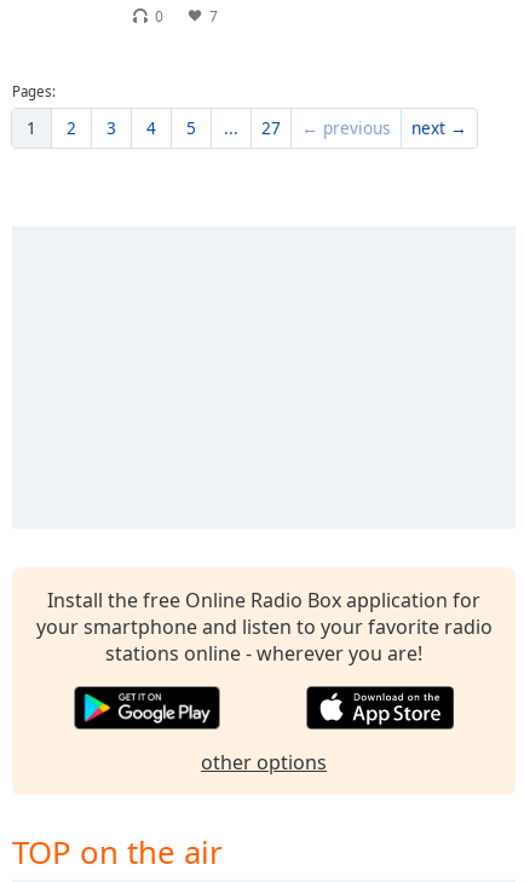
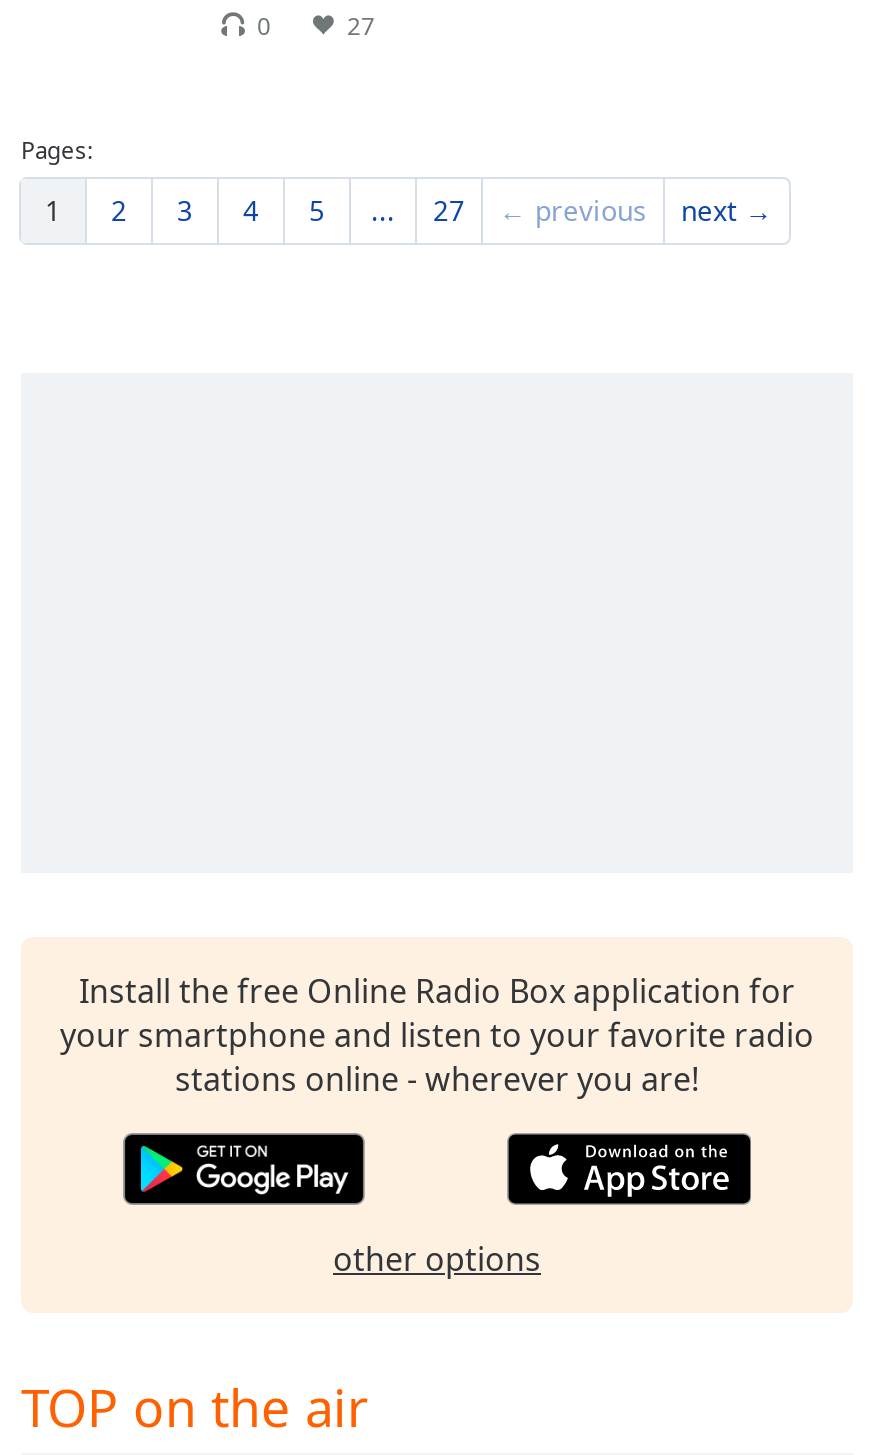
- 7
+ 27
